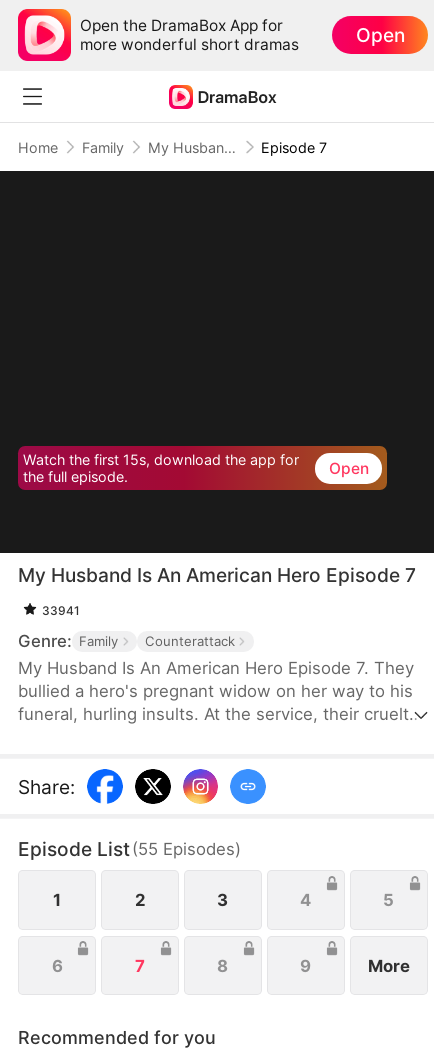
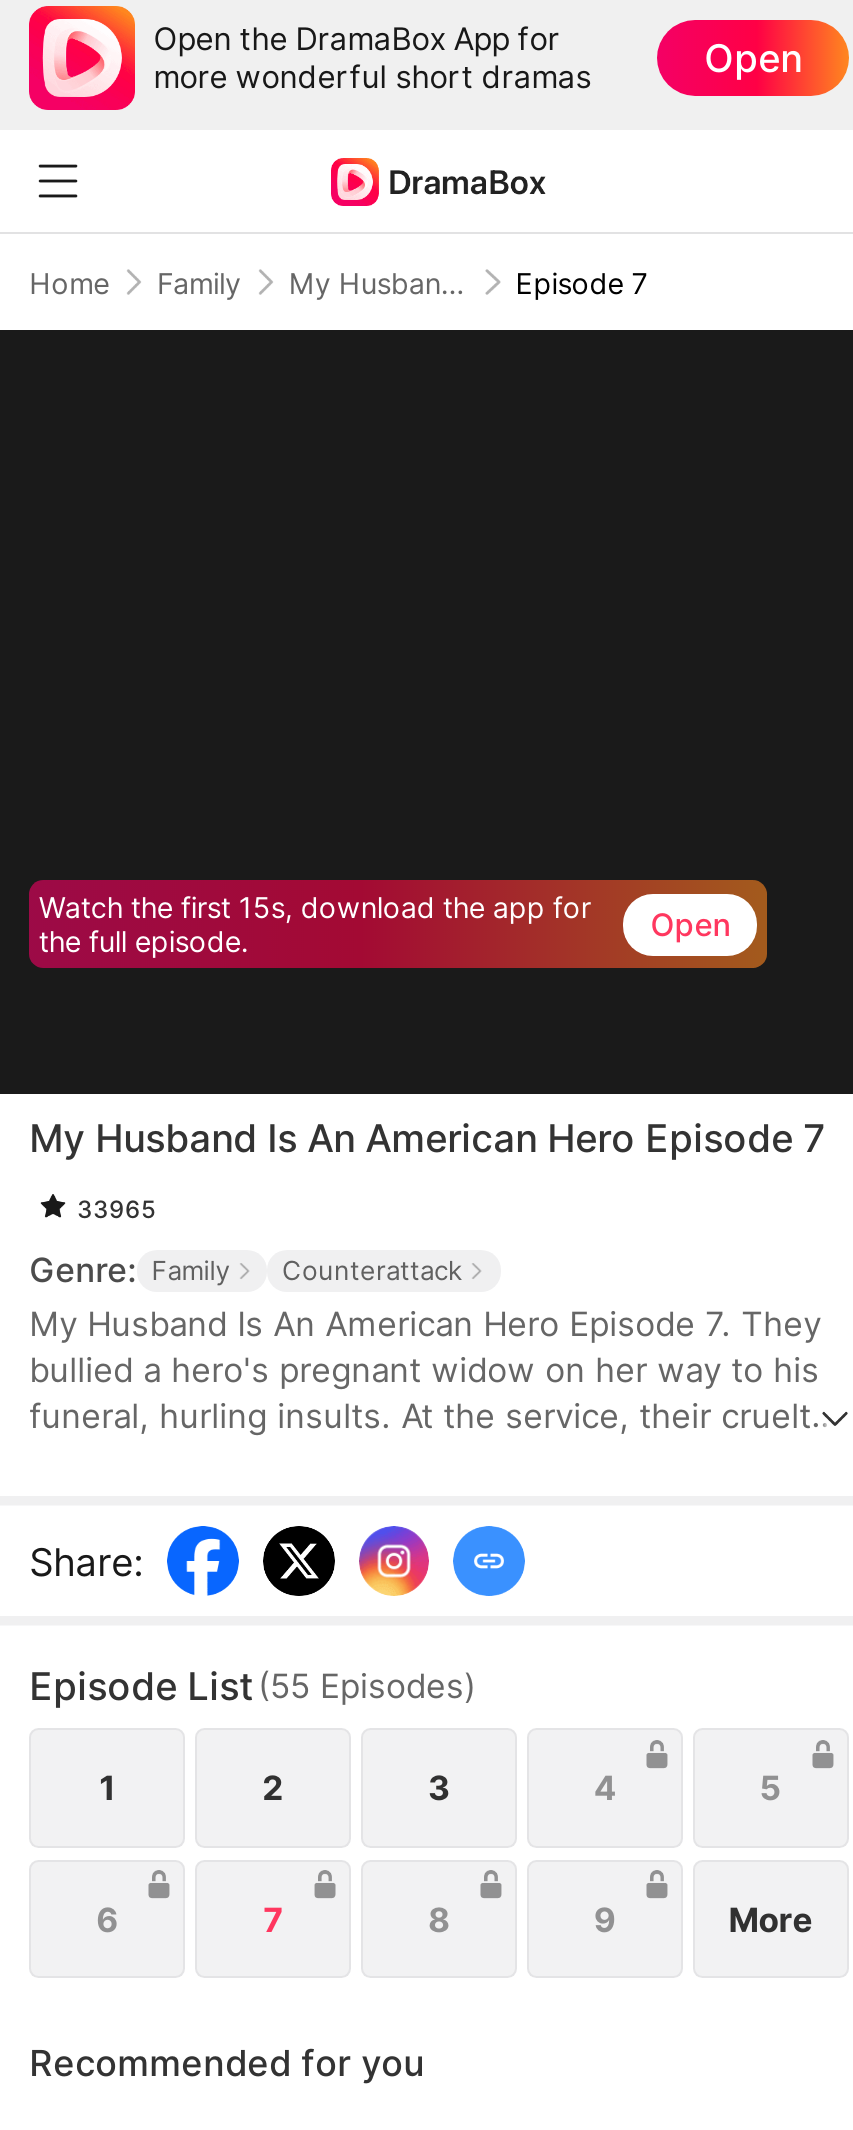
- 33941
+ 33965
